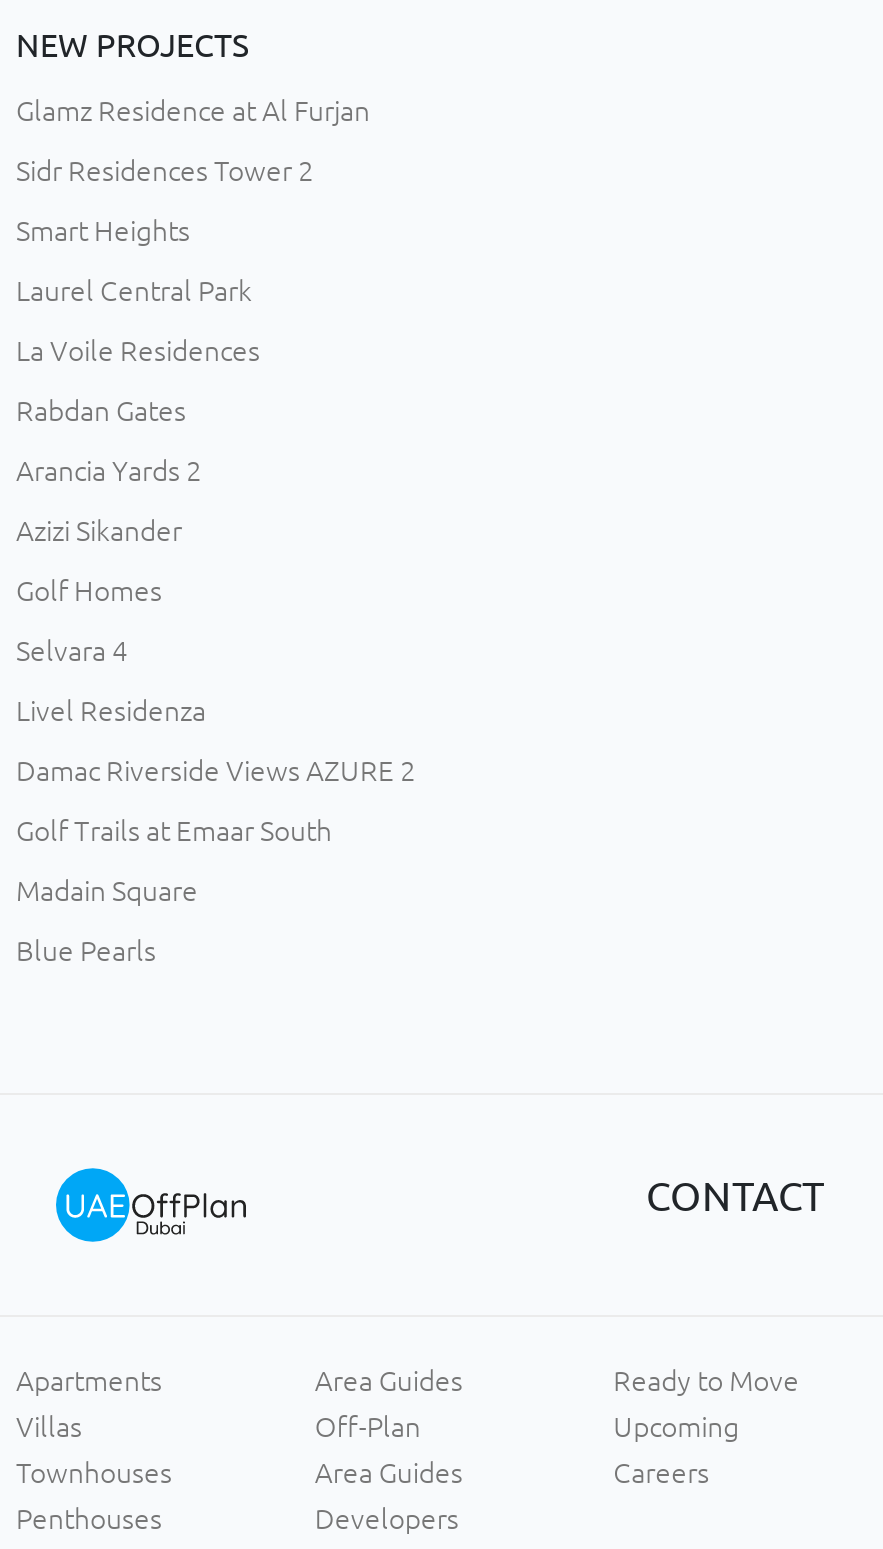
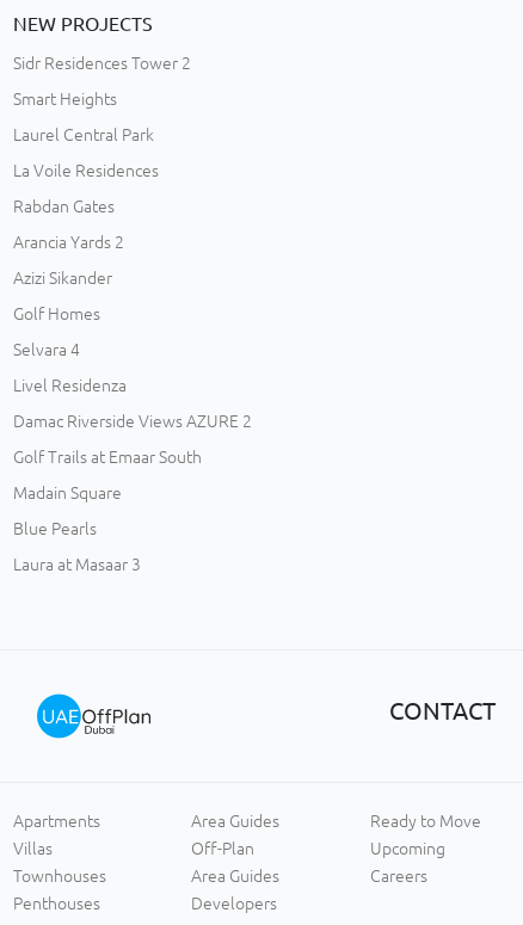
- Glamz Residence at Al Furjan

moved up: Sidr Residences Tower 2 | Smart Heights | Laurel Central Park | ... | Madain Square | Blue Pearls

+ Laura at Masaar 3
